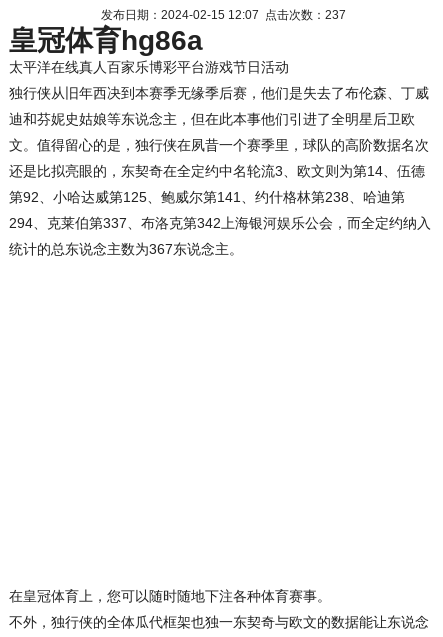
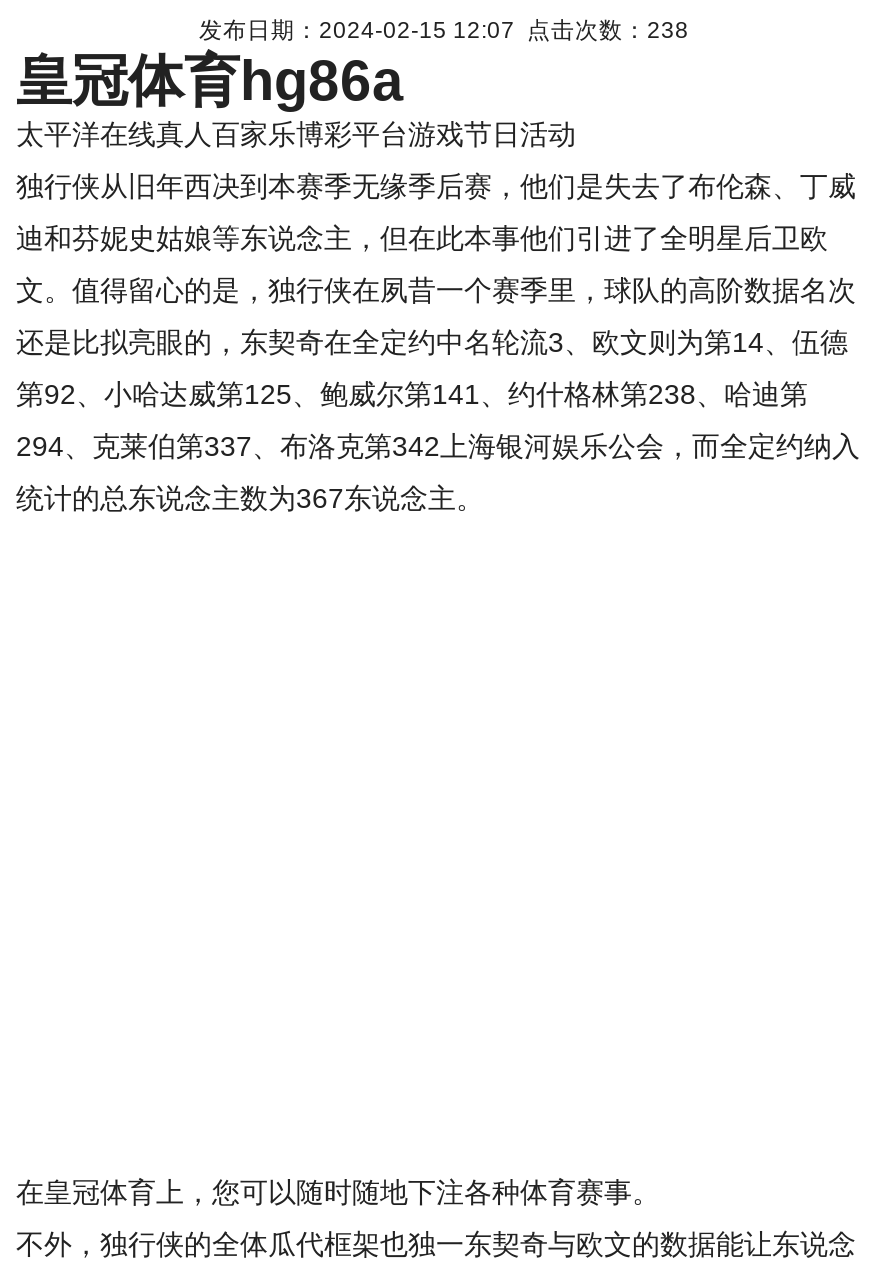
- 发布日期：2024-02-15 12:07 点击次数：237
+ 发布日期：2024-02-15 12:07 点击次数：238
